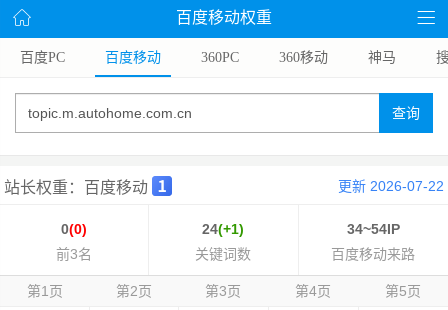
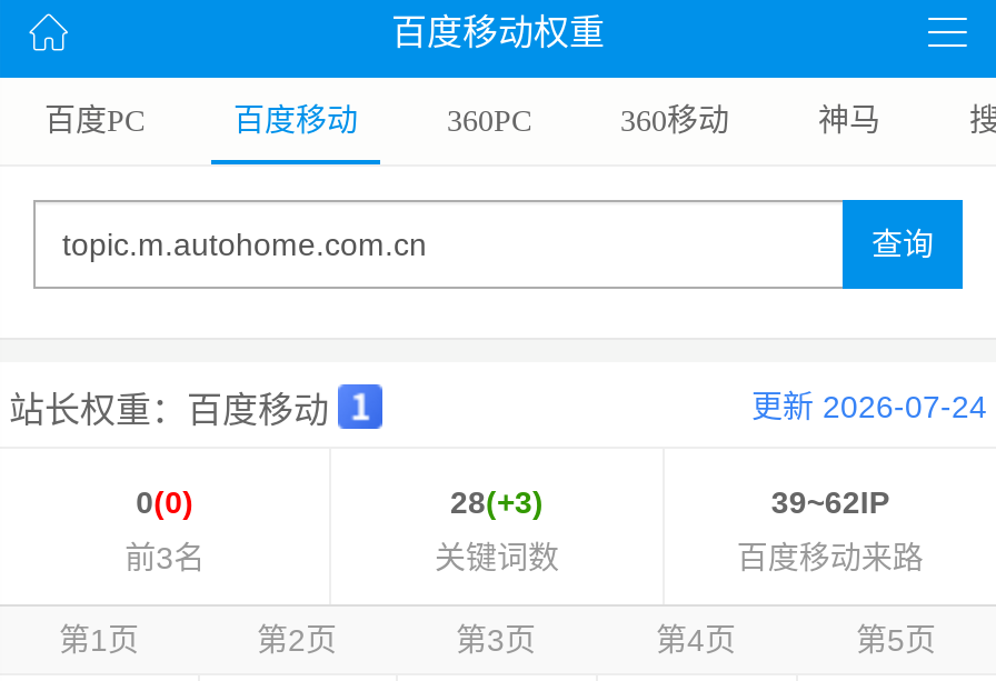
- 更新 2026-07-22
+ 更新 2026-07-24

- 24(+1)
+ 28(+3)

- 34~54IP
+ 39~62IP
